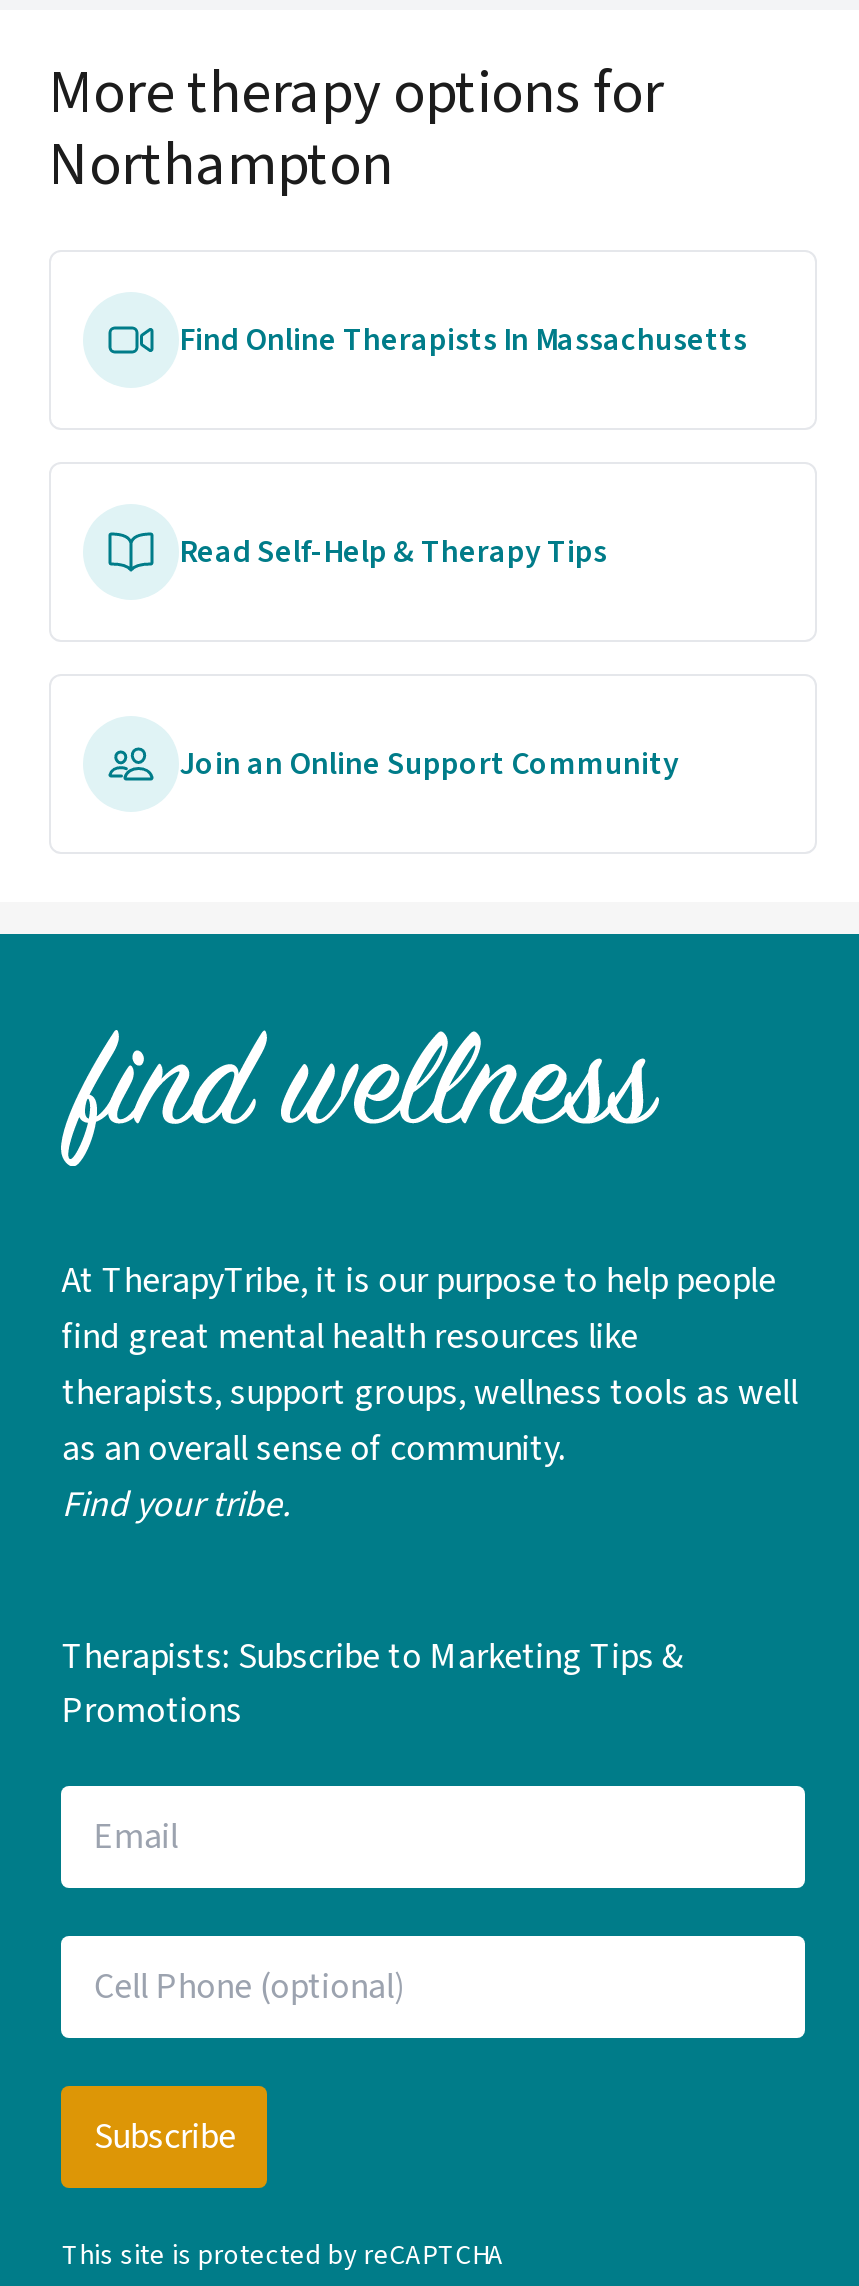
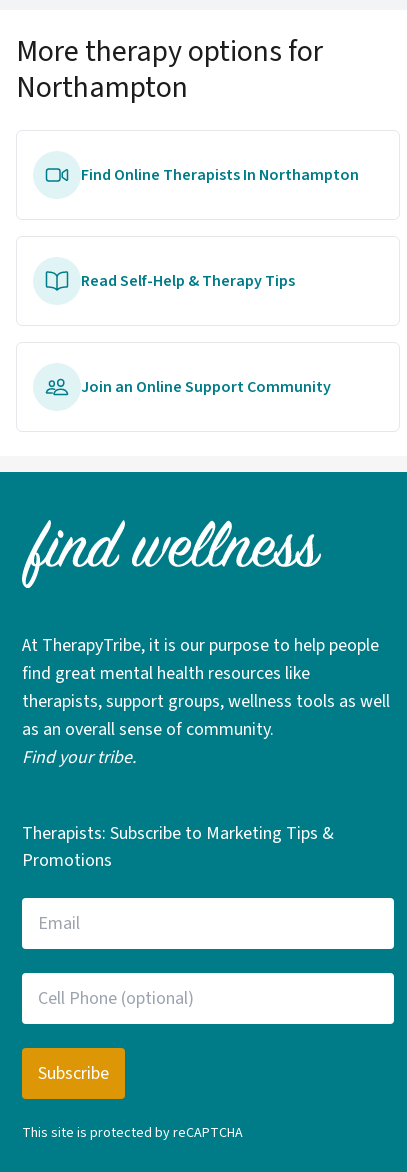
- Find Online Therapists In Massachusetts
+ Find Online Therapists In Northampton
